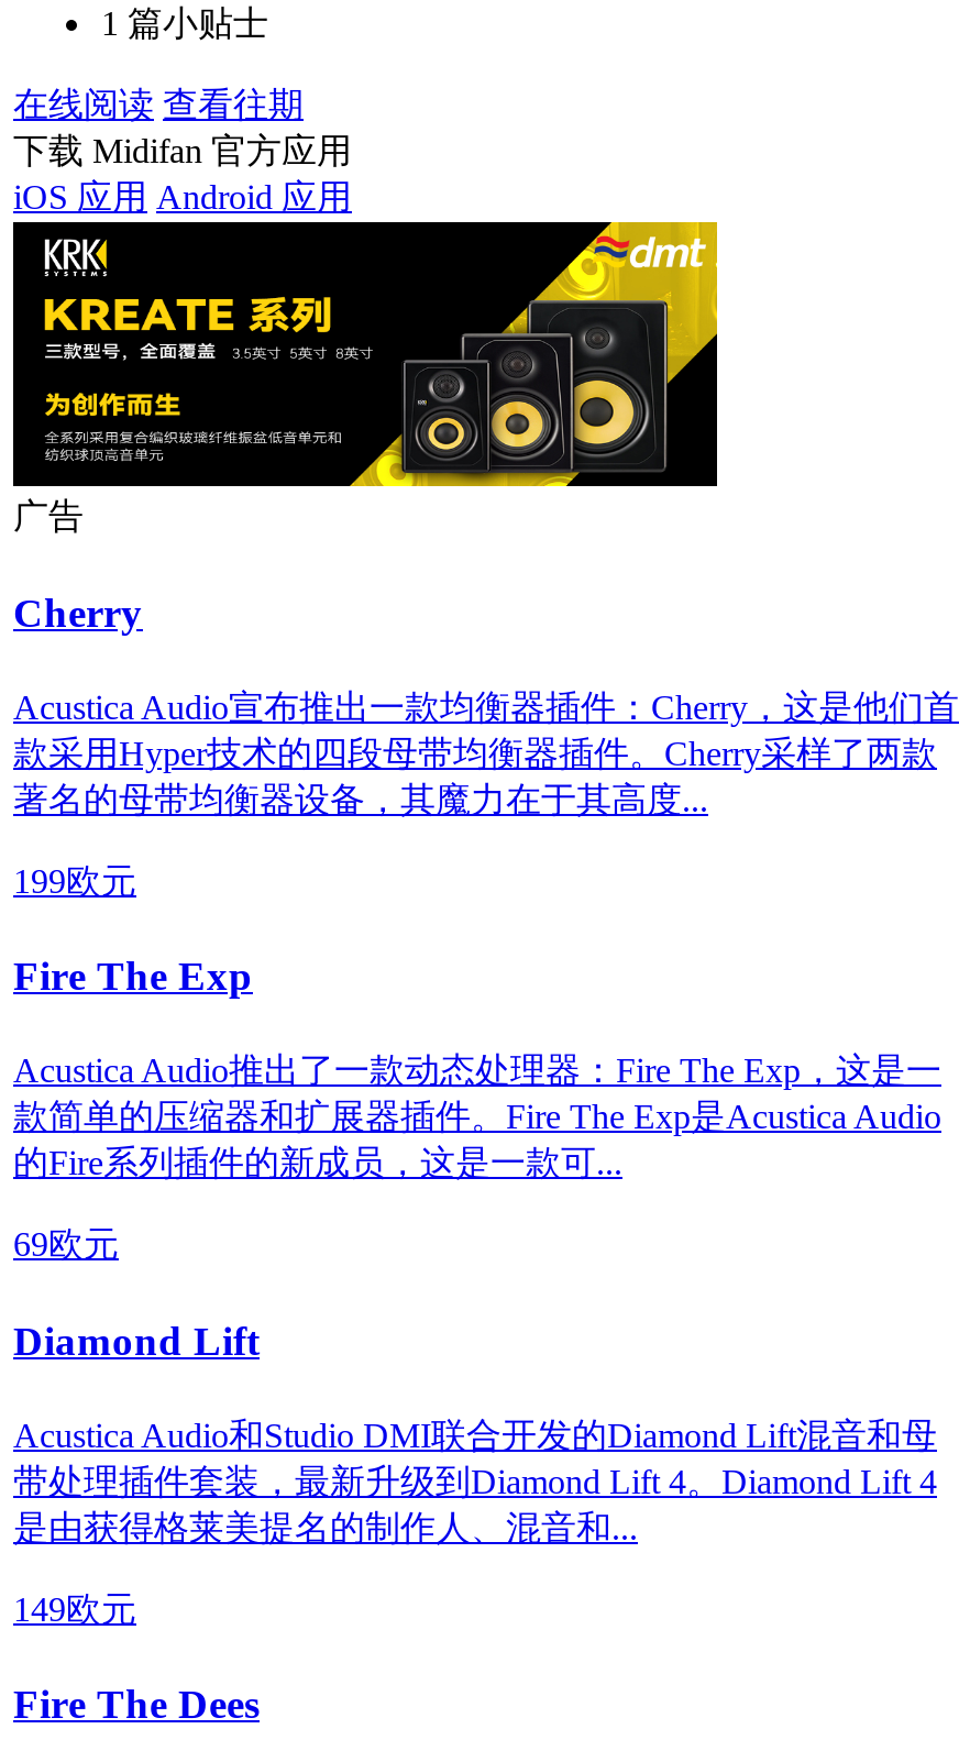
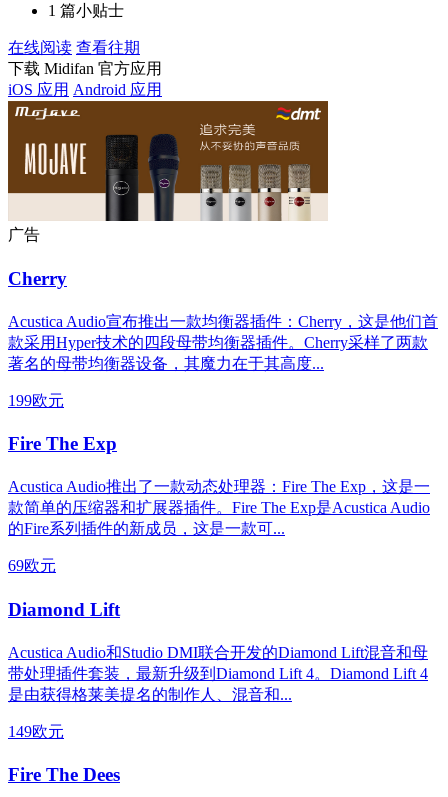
- [image]
+ [image]
